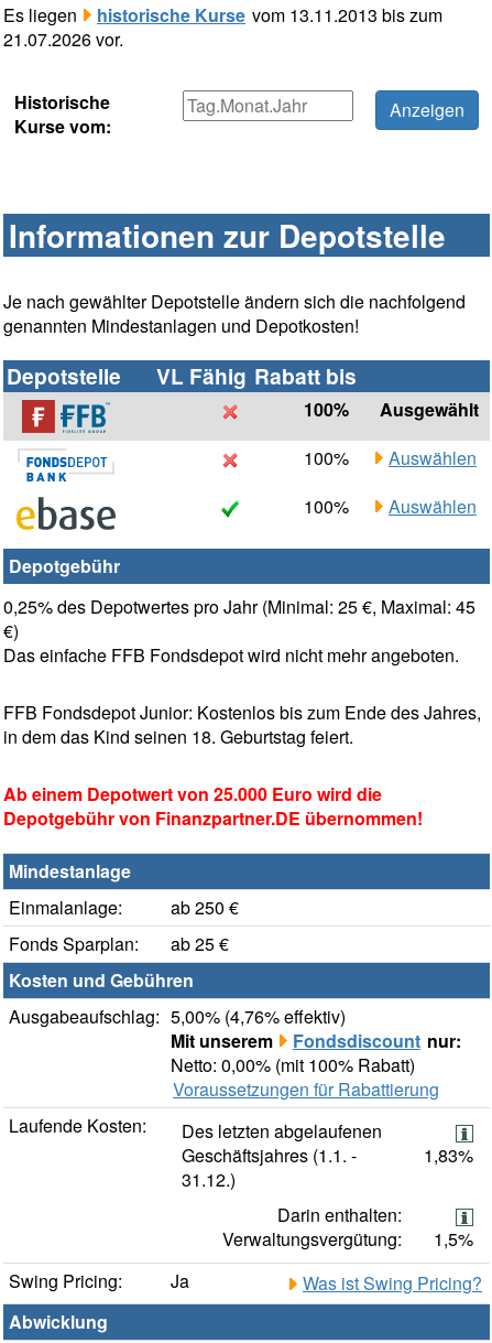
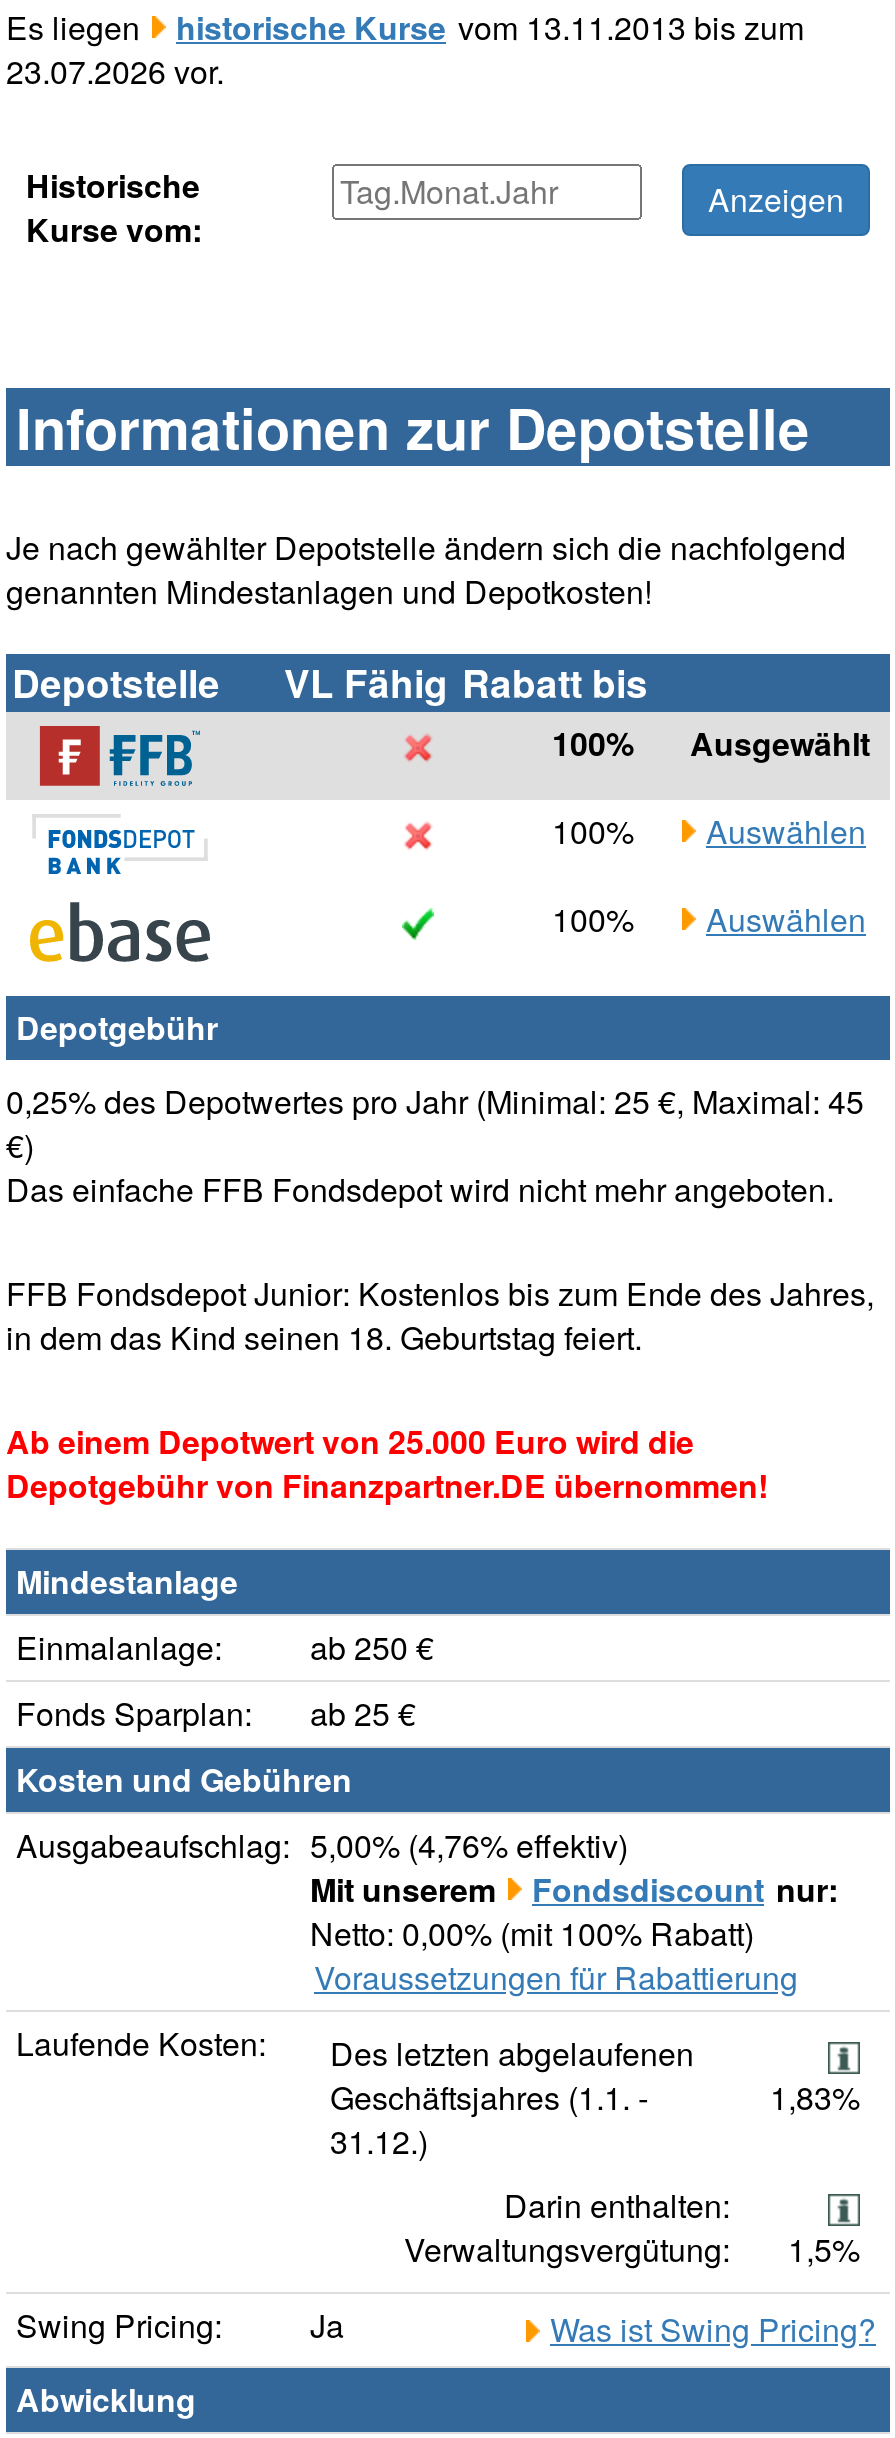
- 21.07.2026 vor.
+ 23.07.2026 vor.
